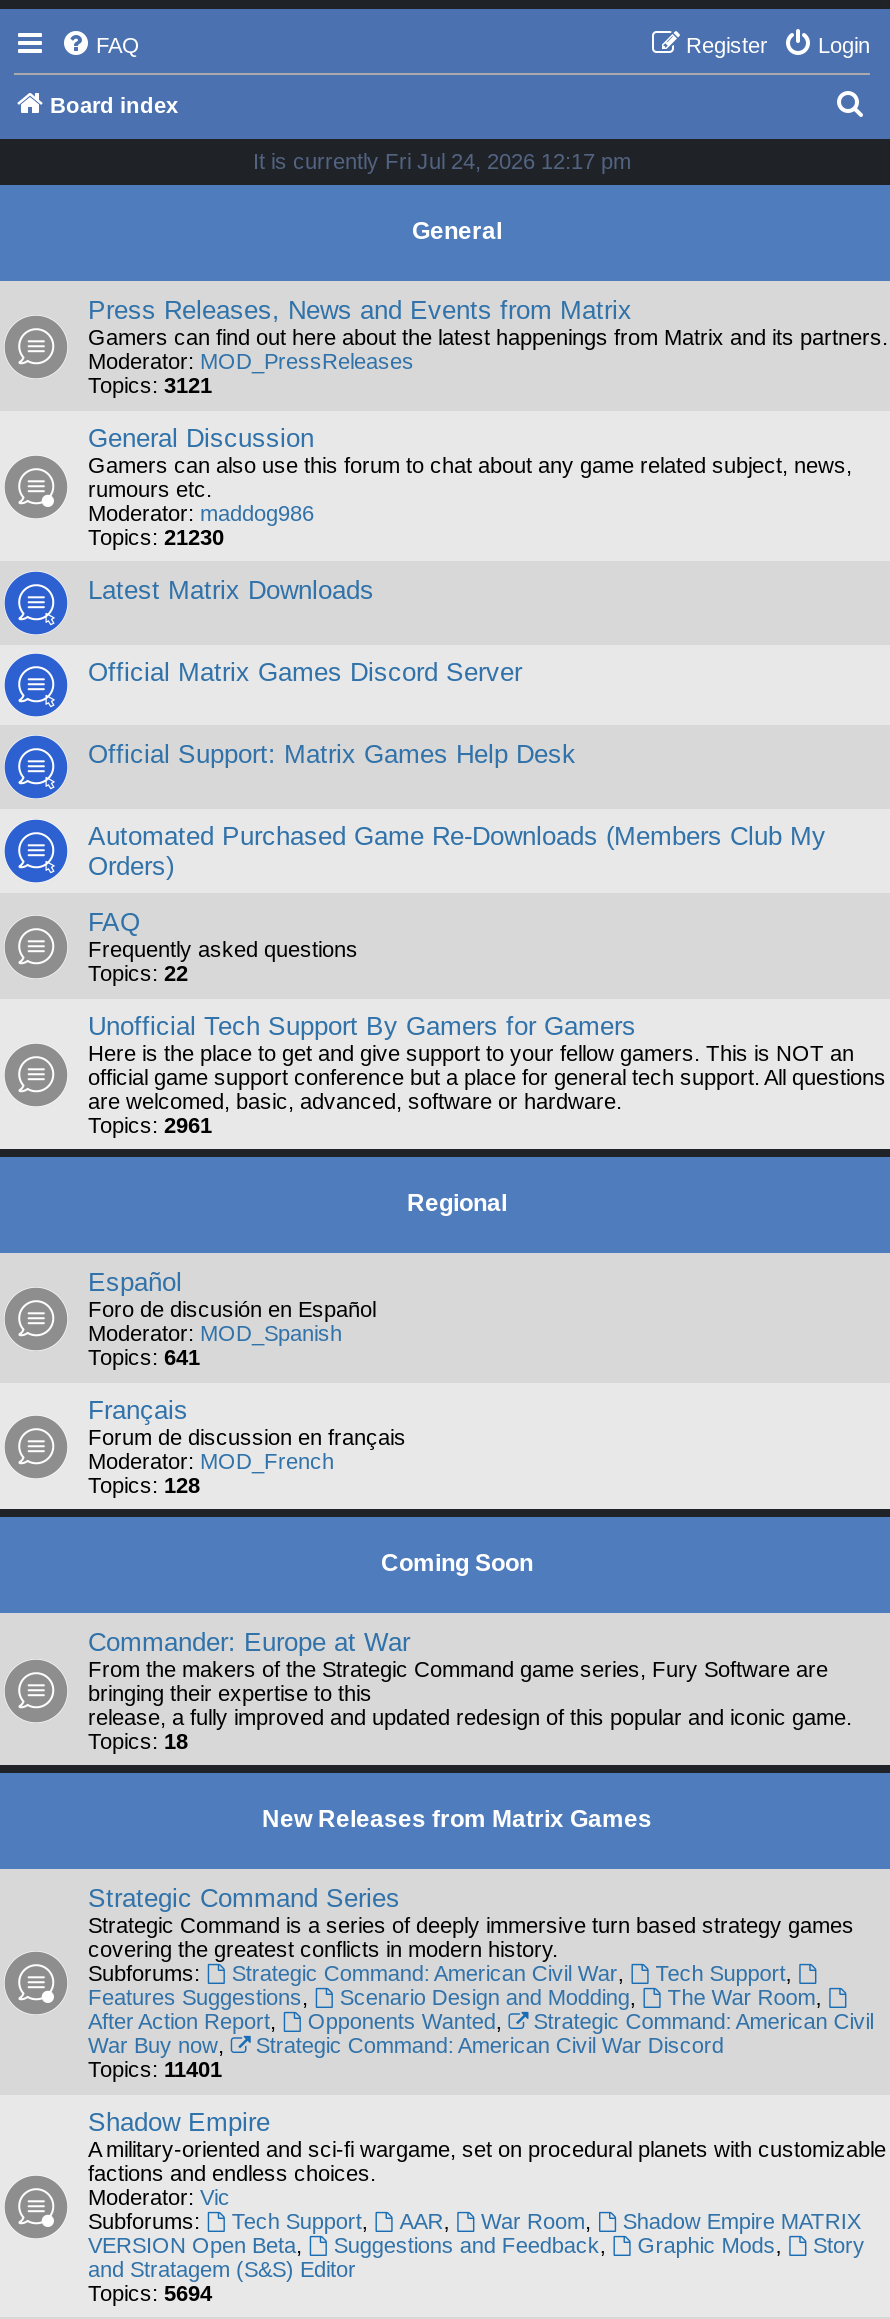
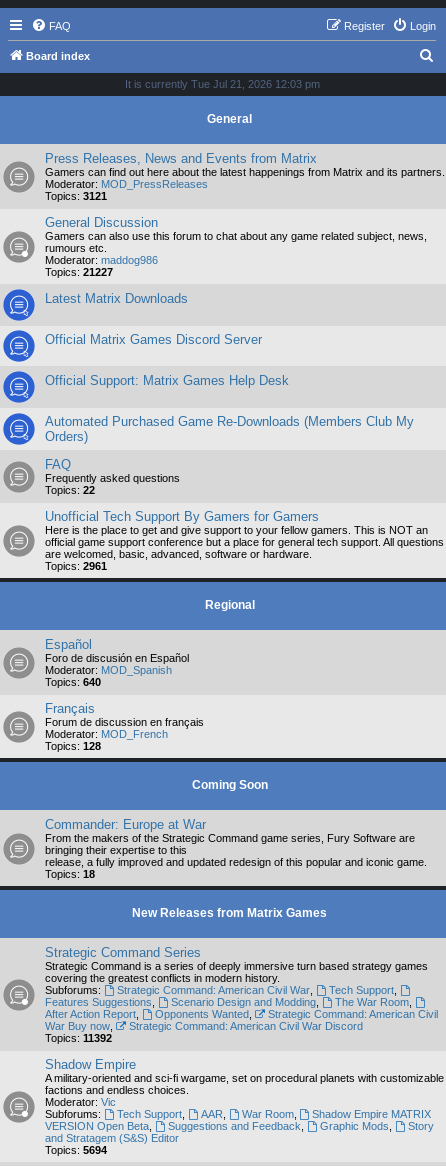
- It is currently Fri Jul 24, 2026 12:17 pm
+ It is currently Tue Jul 21, 2026 12:03 pm

- Topics: 21230
+ Topics: 21227

- Topics: 641
+ Topics: 640

- Topics: 11401
+ Topics: 11392
